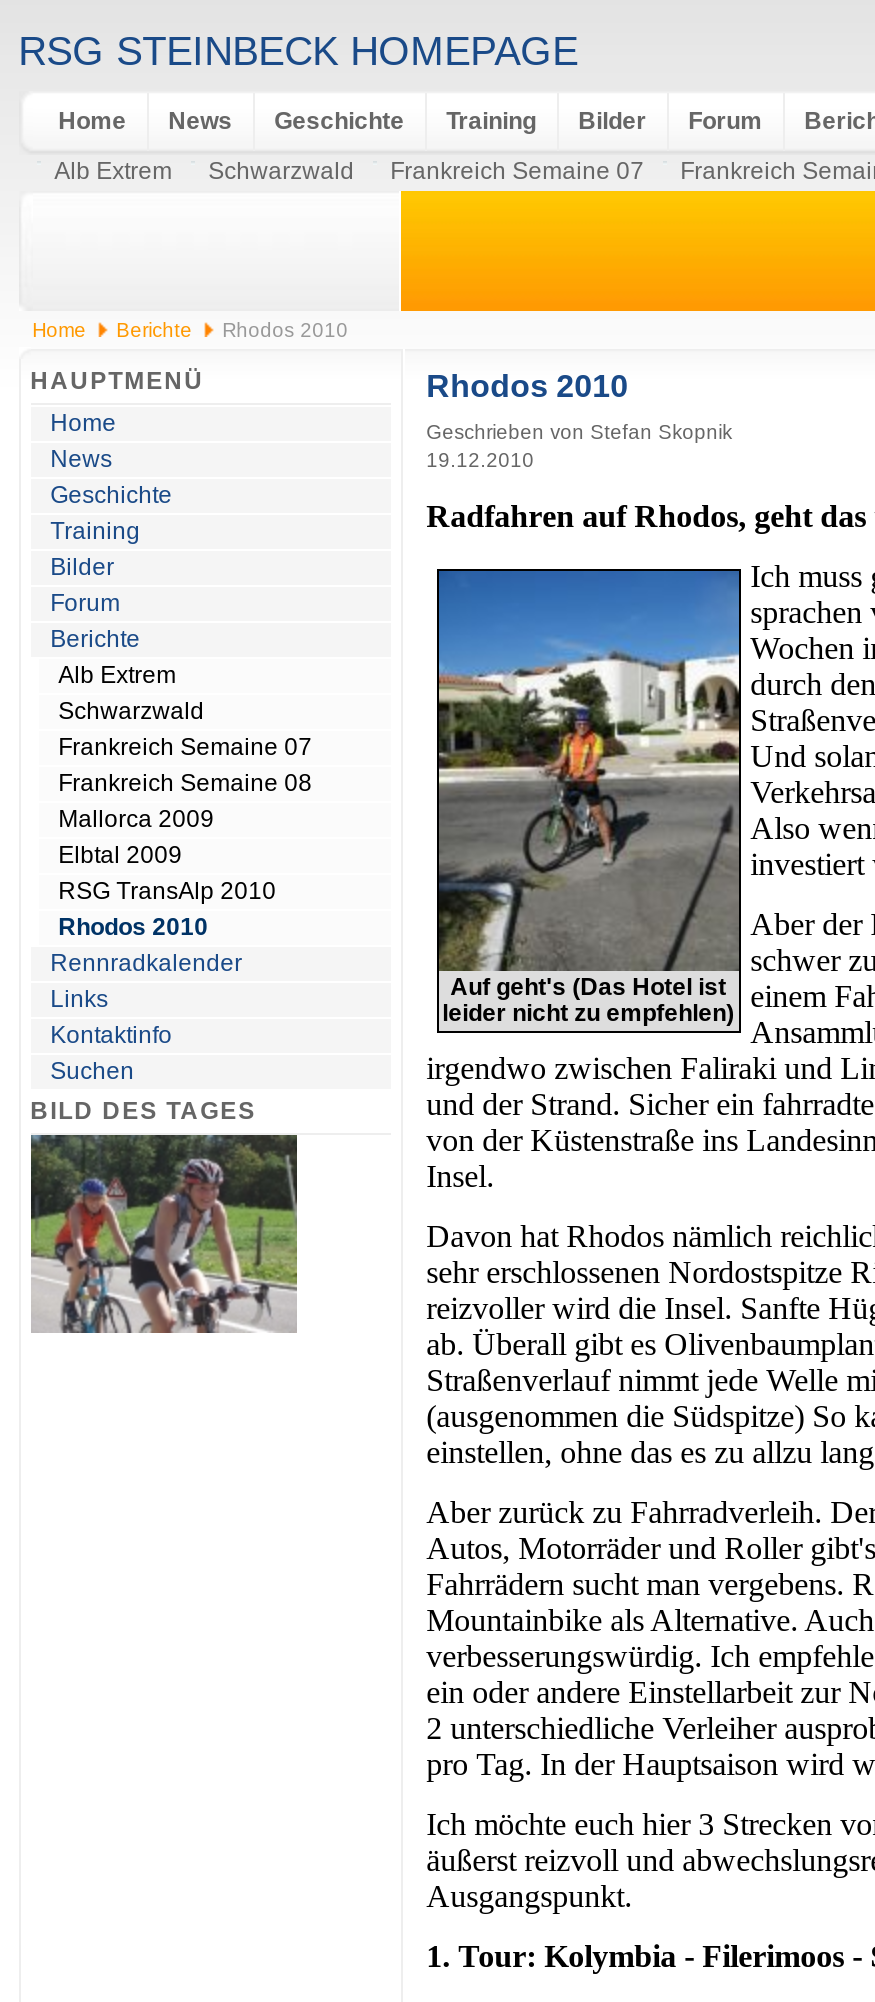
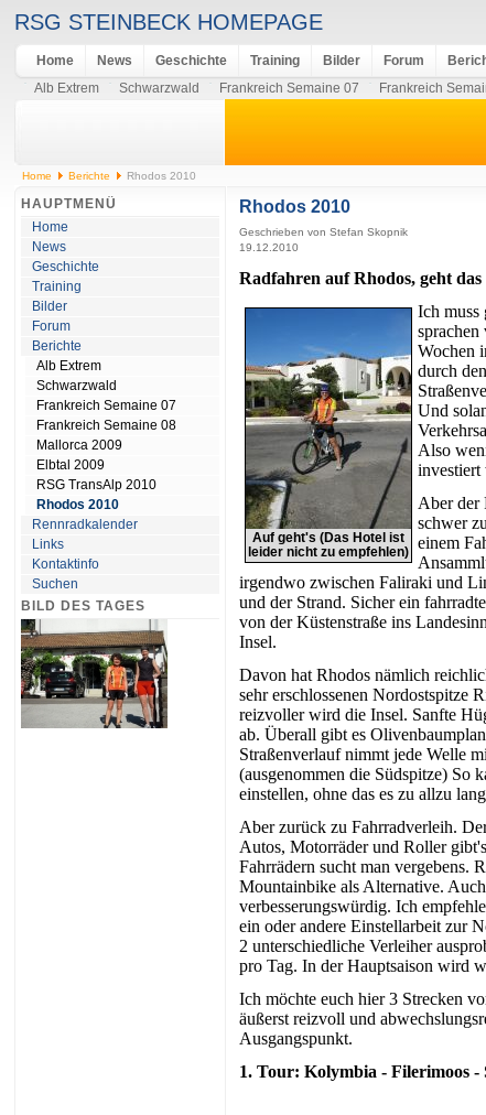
- [image]
+ [image]
